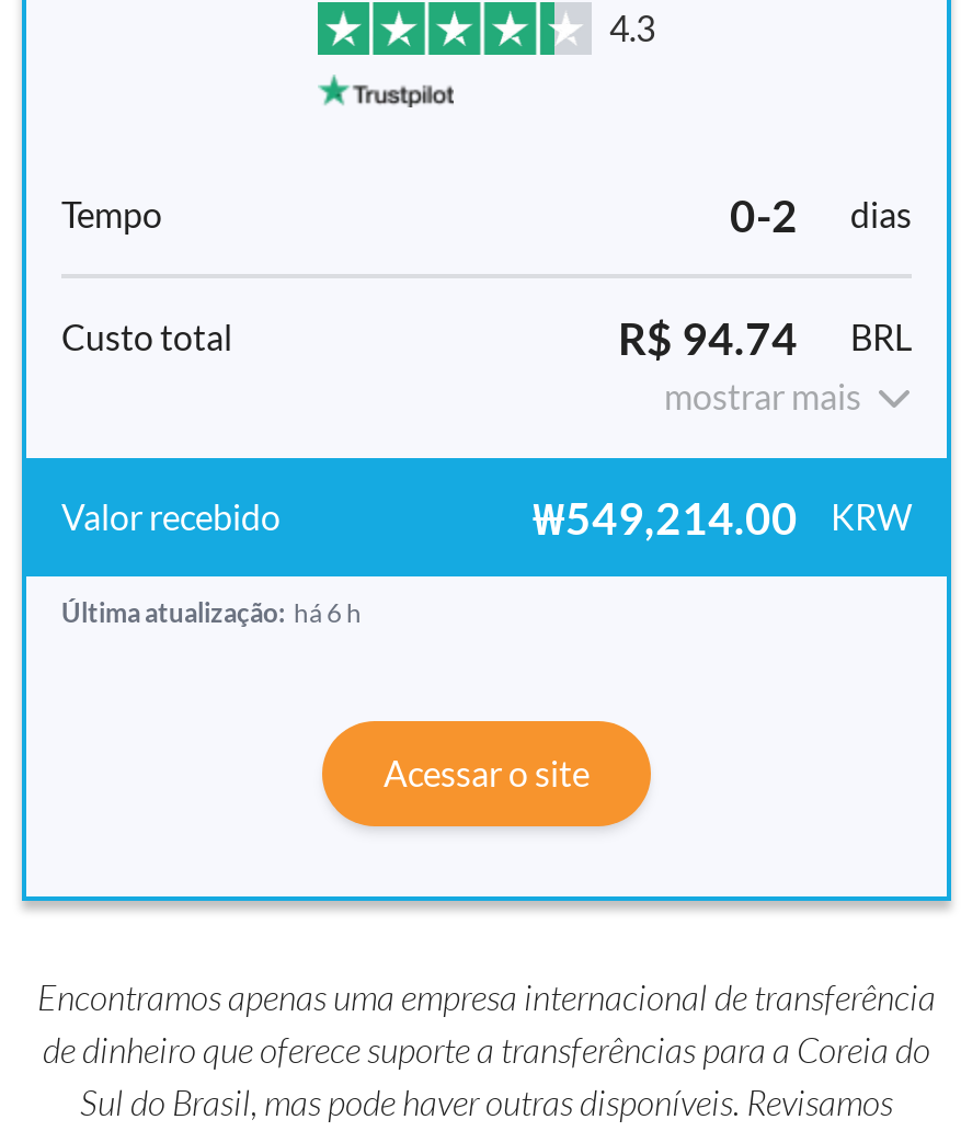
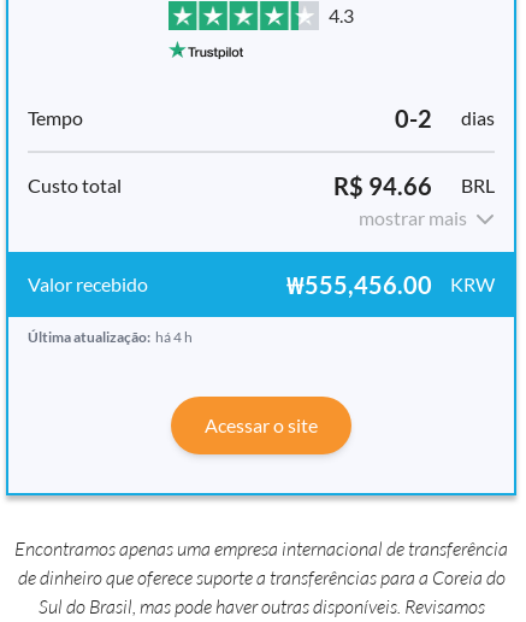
- R$ 94.74 BRL
+ R$ 94.66 BRL

- ₩549,214.00 KRW
+ ₩555,456.00 KRW

- Última atualização: há 6 h
+ Última atualização: há 4 h
